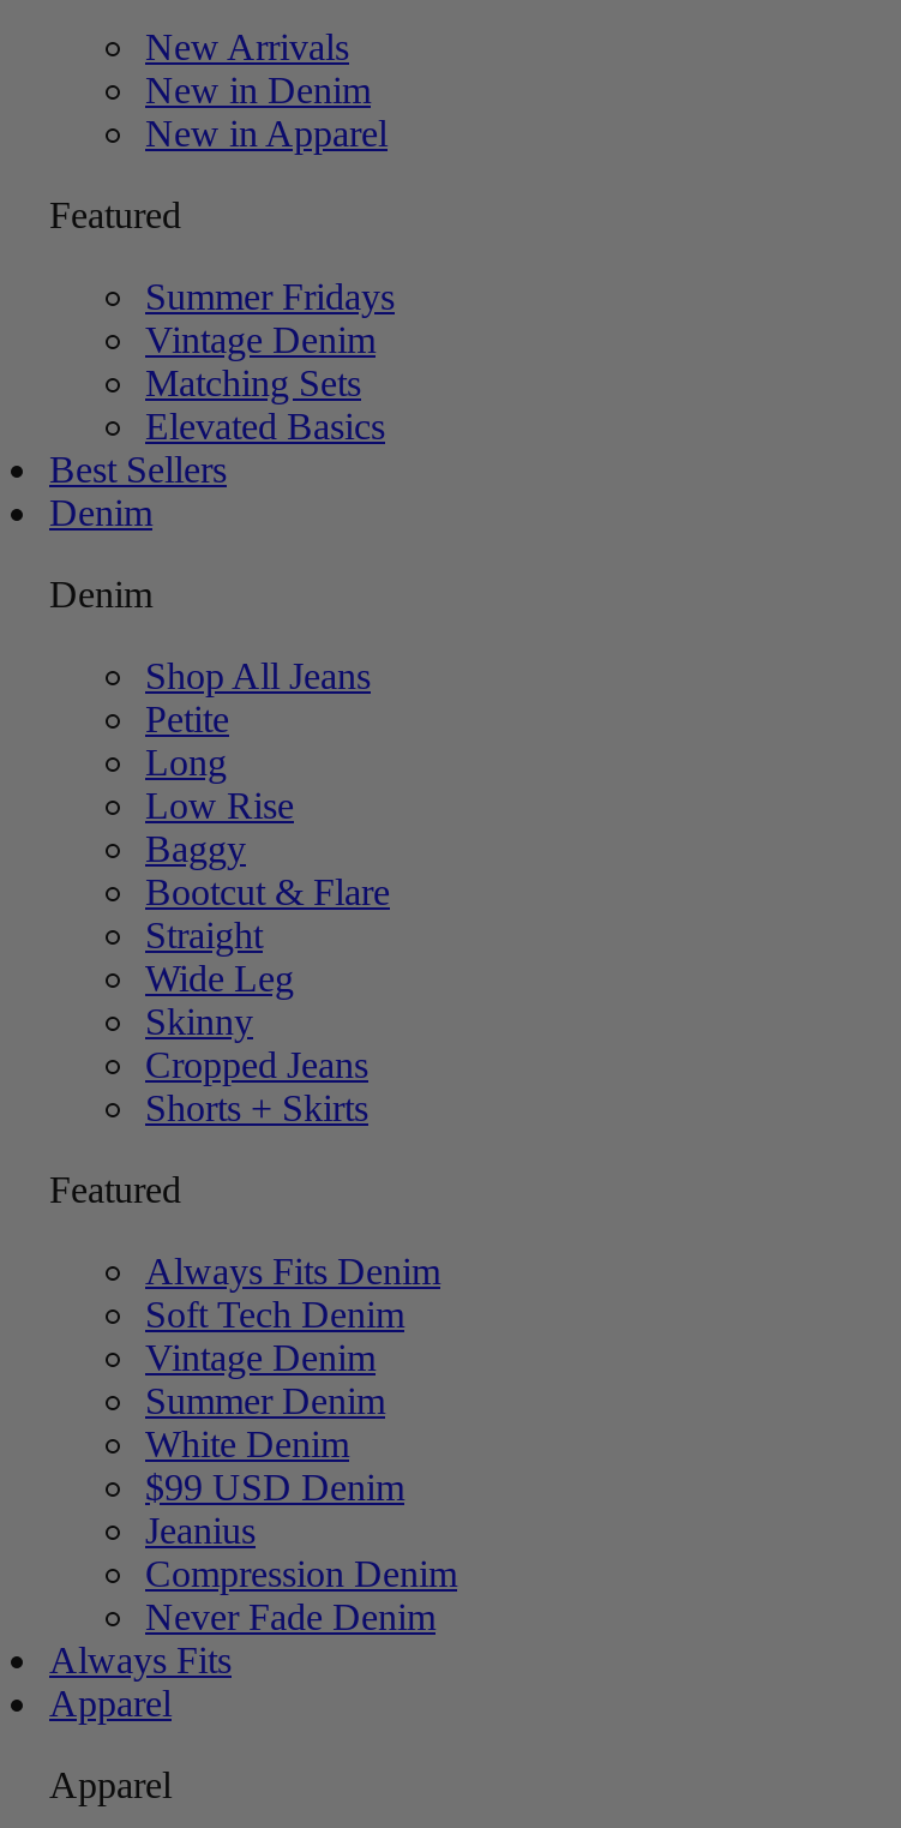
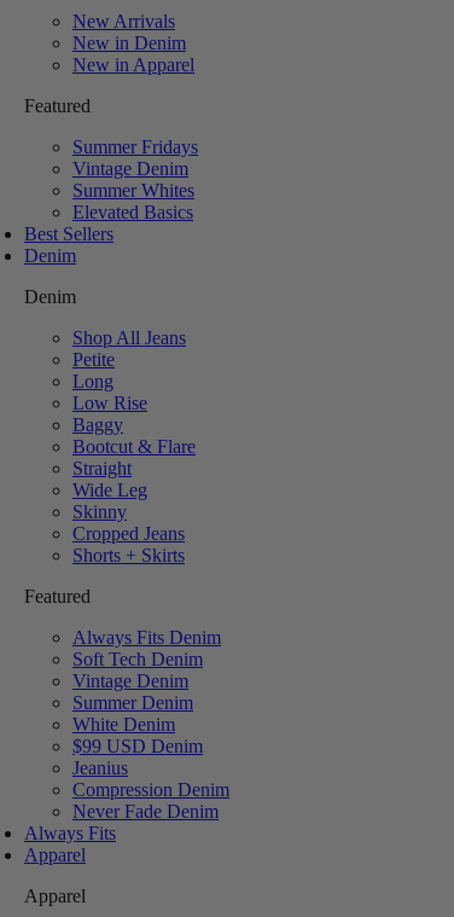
- Matching Sets
+ Summer Whites
